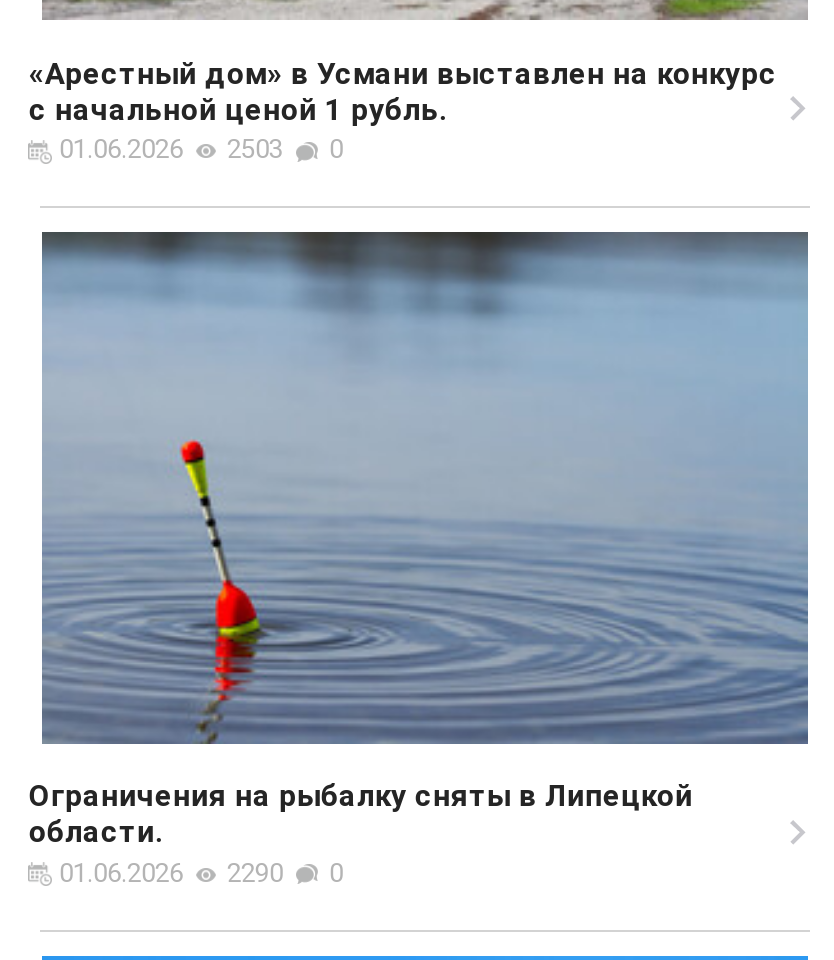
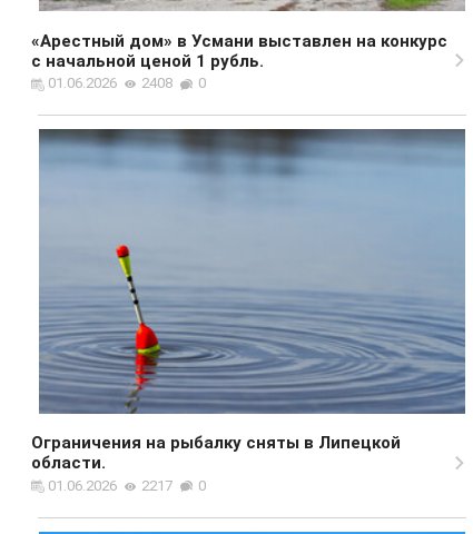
- 01.06.2026 2503 0
+ 01.06.2026 2408 0

- 01.06.2026 2290 0
+ 01.06.2026 2217 0
